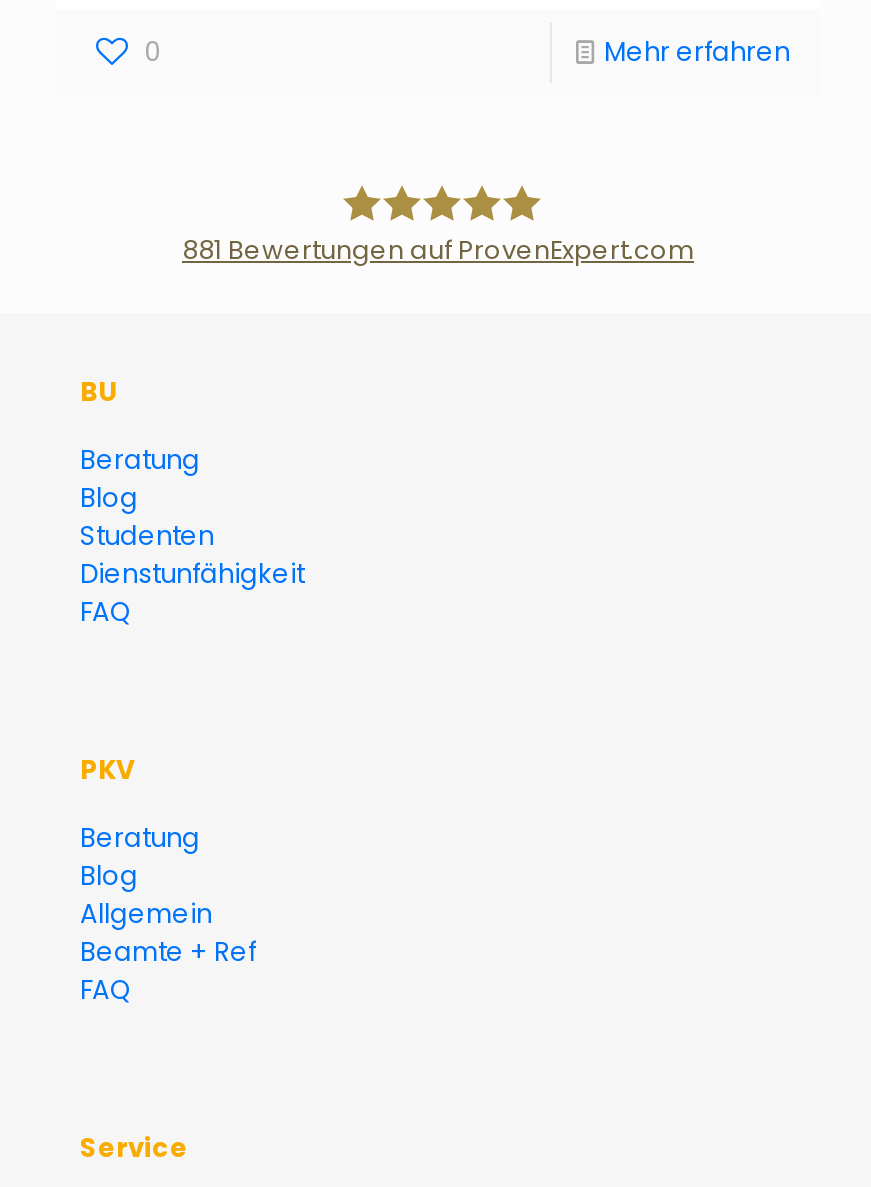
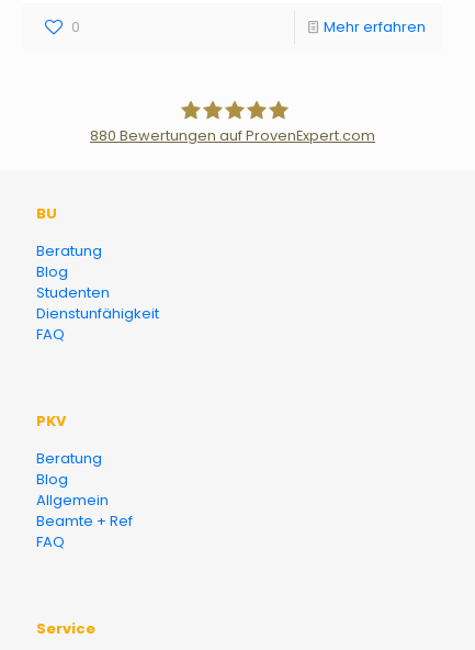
- 881 Bewertungen auf ProvenExpert.com
+ 880 Bewertungen auf ProvenExpert.com
